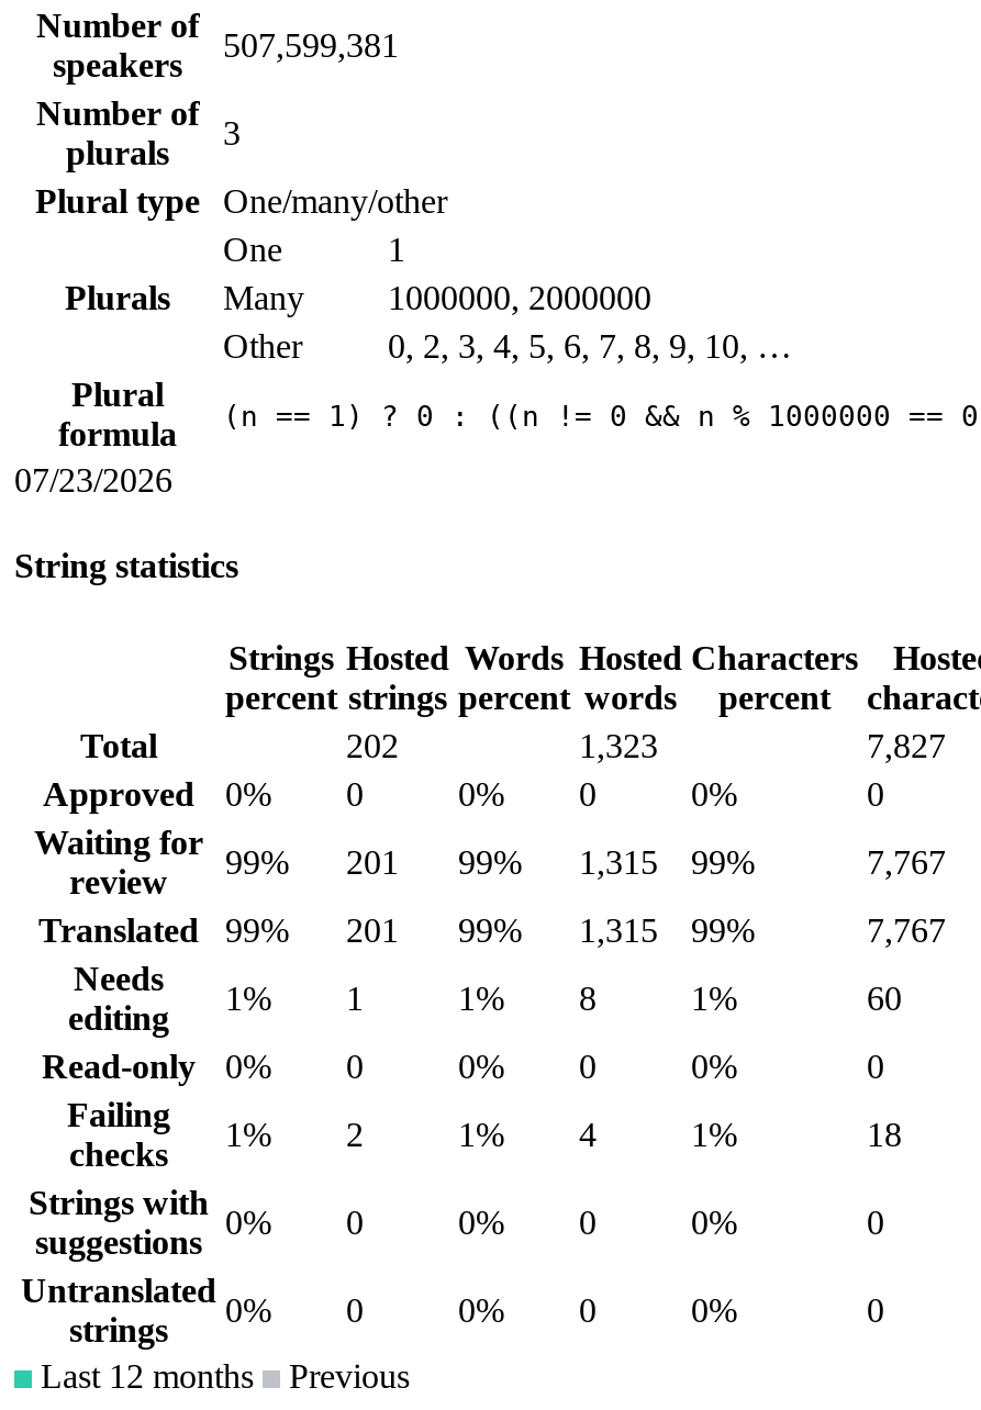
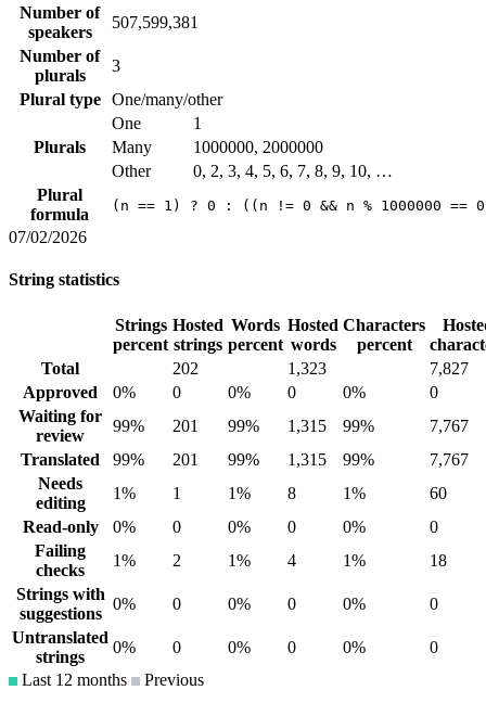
- 07/23/2026
+ 07/02/2026
